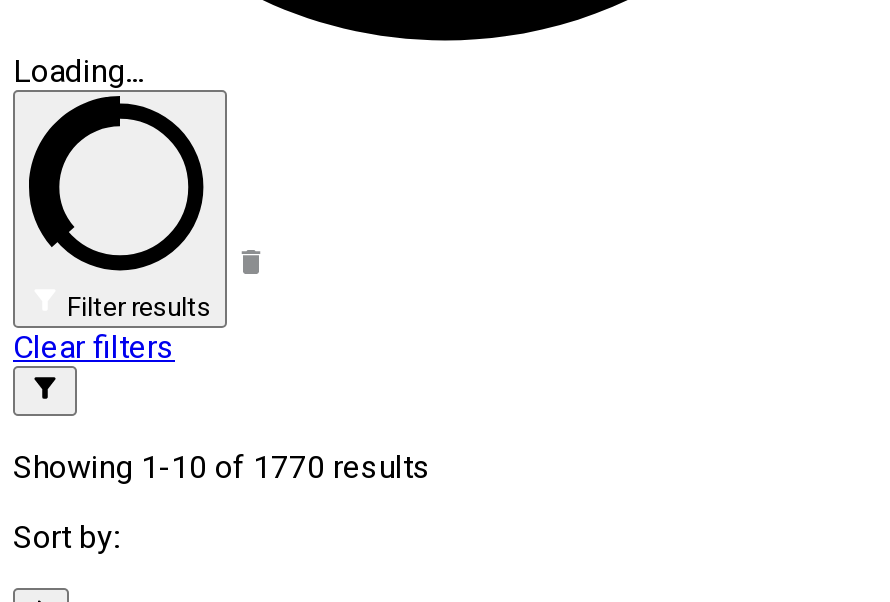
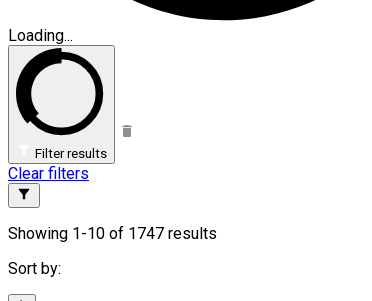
- Showing 1-10 of 1770 results
+ Showing 1-10 of 1747 results
